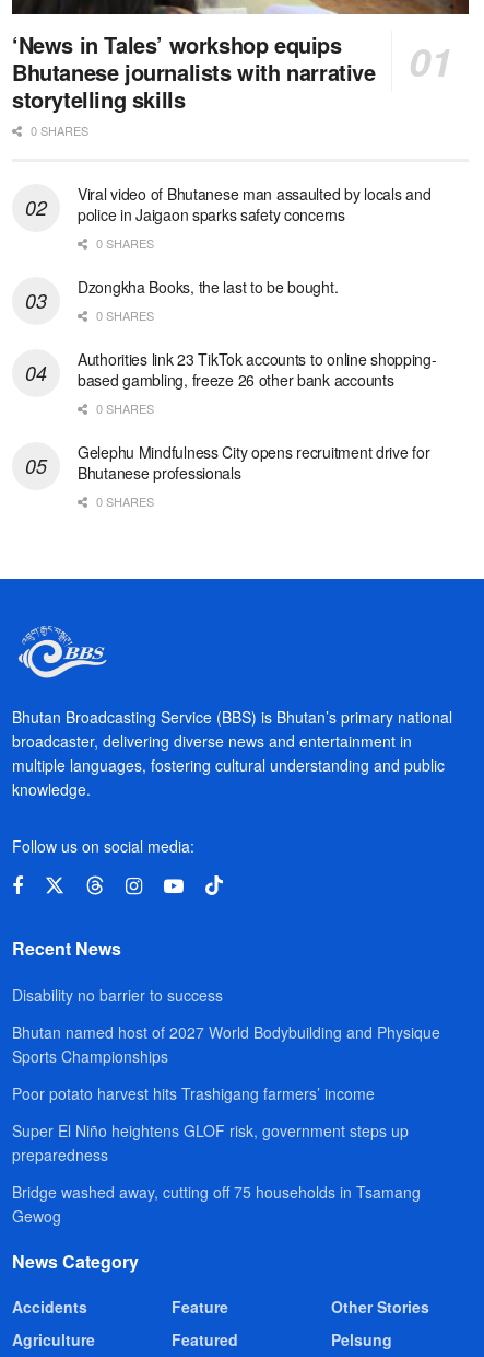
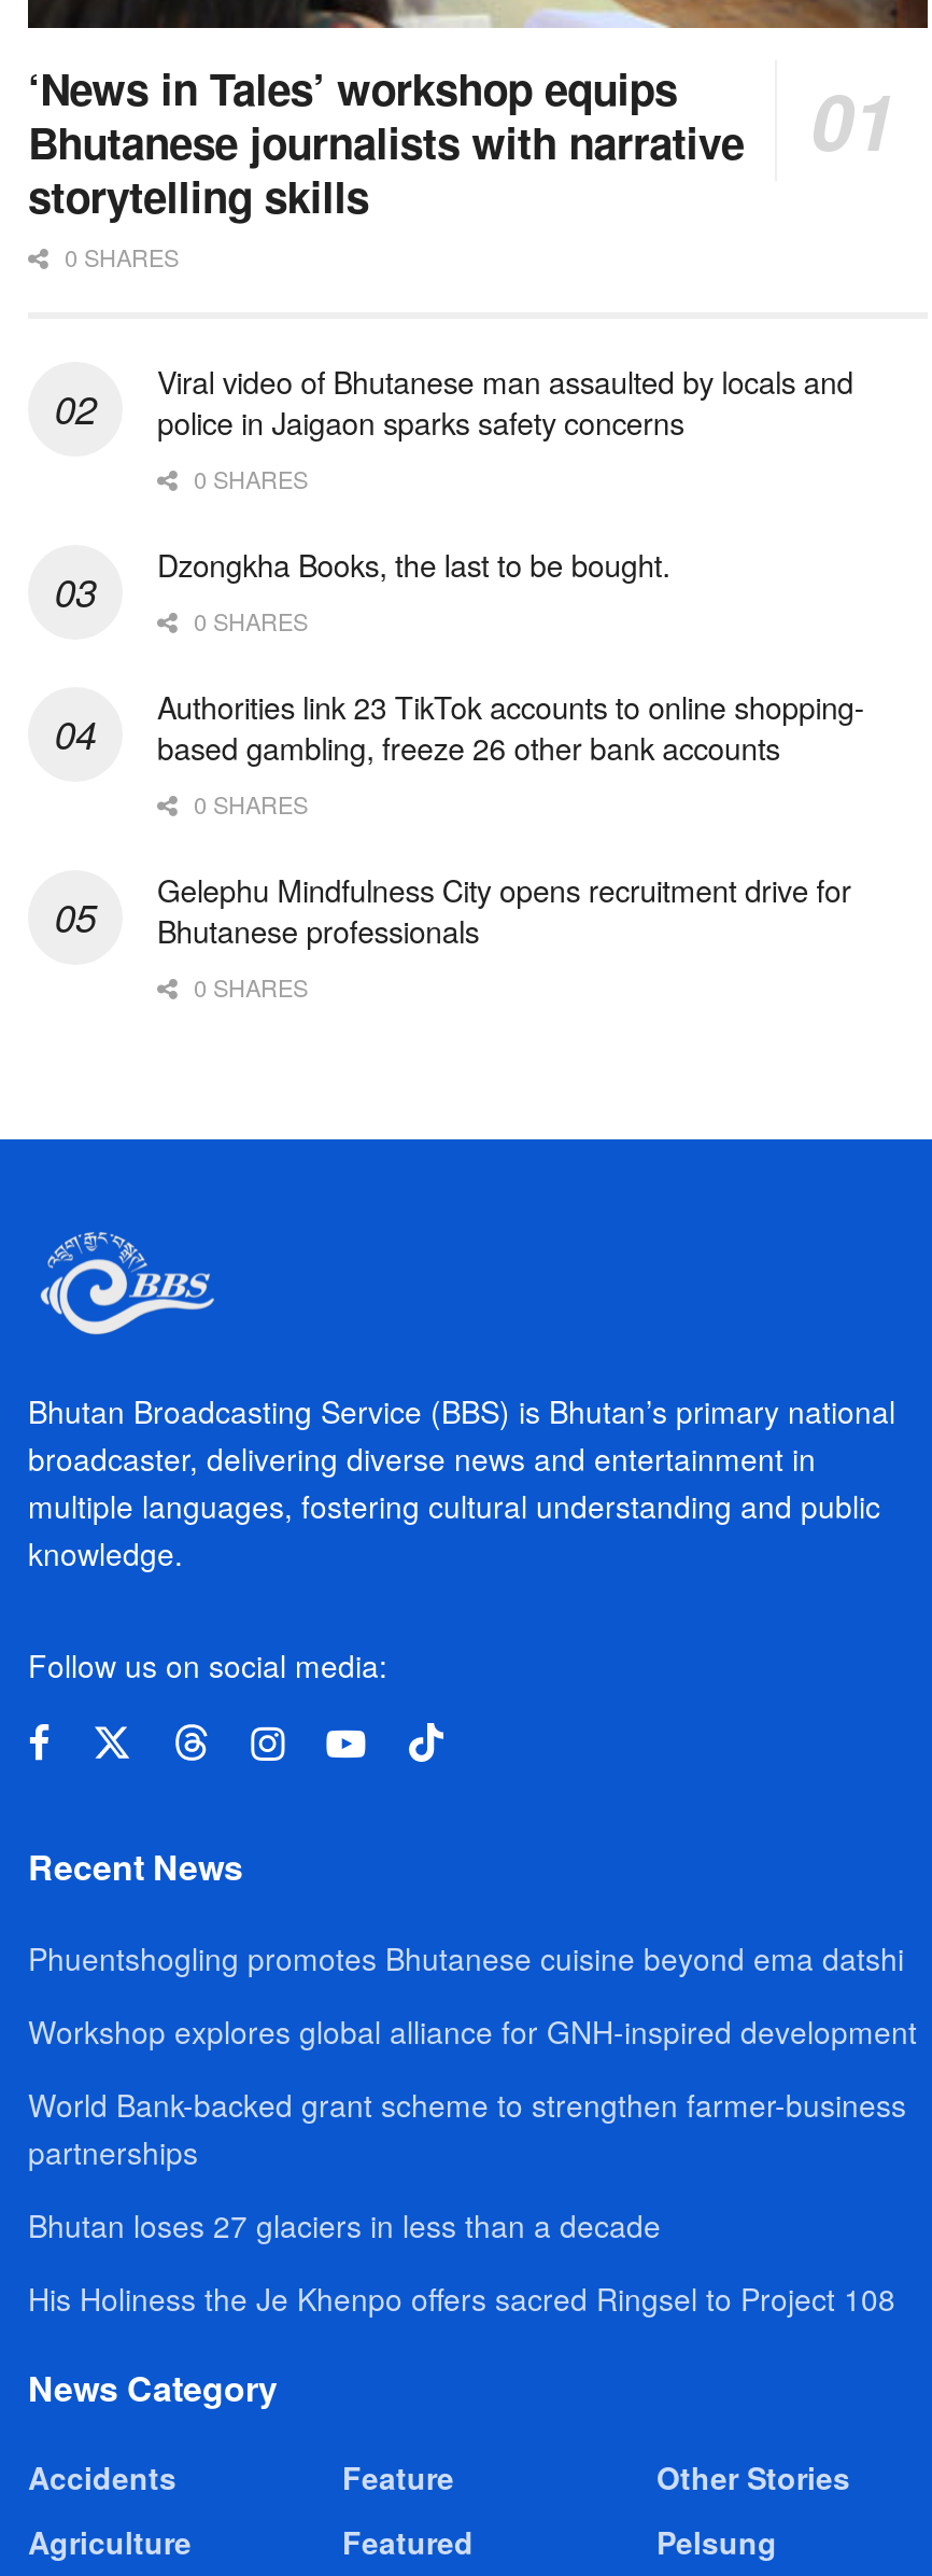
- Disability no barrier to success
+ Phuentshogling promotes Bhutanese cuisine beyond ema datshi

- Bhutan named host of 2027 World Bodybuilding and Physique
- Sports Championships
+ Workshop explores global alliance for GNH-inspired development

- Poor potato harvest hits Trashigang farmers’ income
+ World Bank-backed grant scheme to strengthen farmer-business
+ partnerships

- Super El Niño heightens GLOF risk, government steps up
- preparedness
+ Bhutan loses 27 glaciers in less than a decade

- Bridge washed away, cutting off 75 households in Tsamang
- Gewog
+ His Holiness the Je Khenpo offers sacred Ringsel to Project 108
